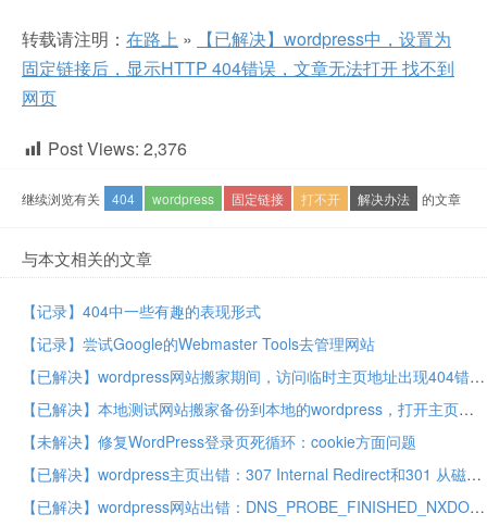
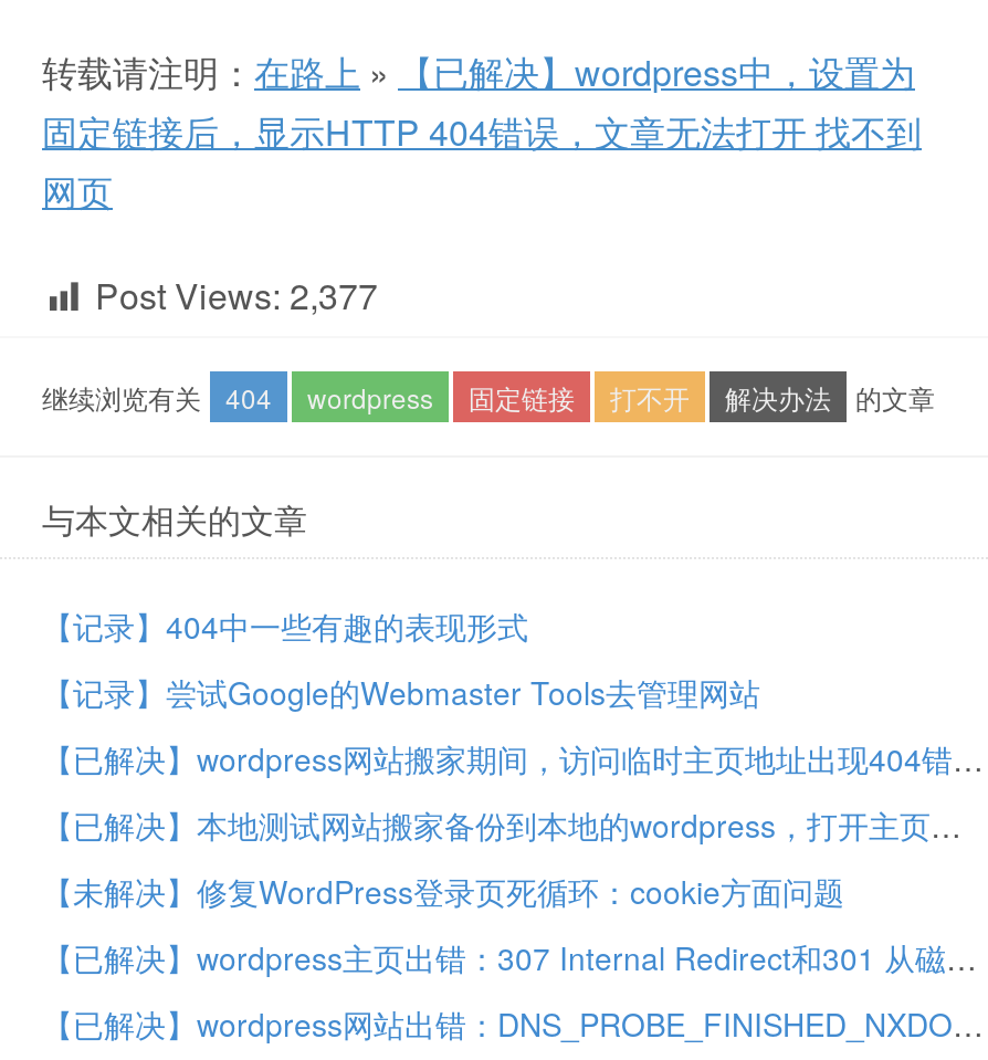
- Post Views: 2,376
+ Post Views: 2,377
